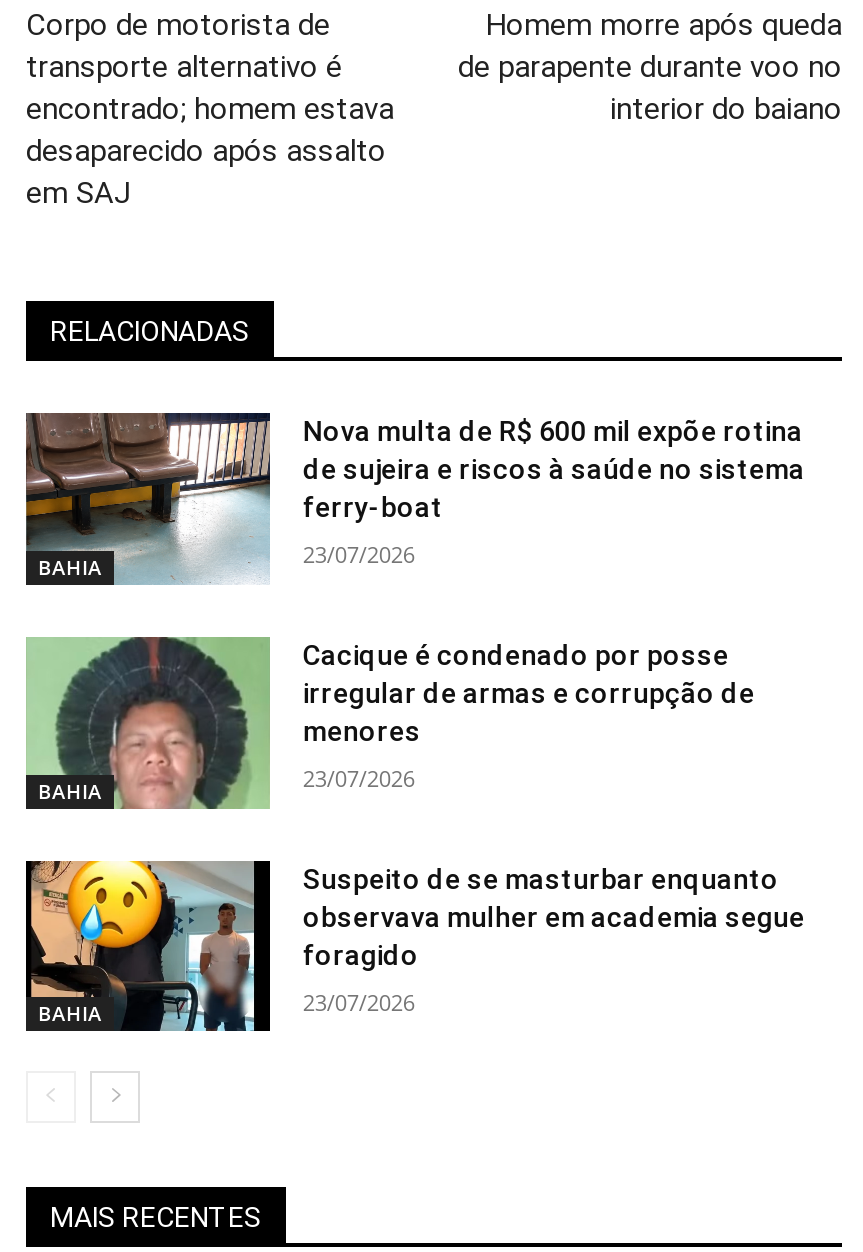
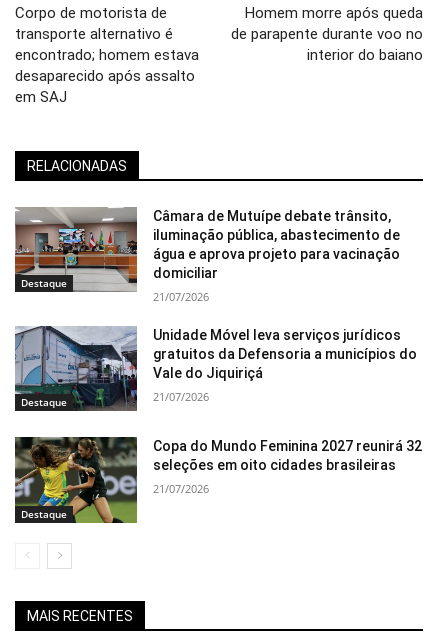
- [image]
- BAHIA
+ [image]
+ Destaque

- Nova multa de R$ 600 mil expõe rotina
- de sujeira e riscos à saúde no sistema
- ferry-boat
+ Câmara de Mutuípe debate trânsito,
+ iluminação pública, abastecimento de
+ água e aprova projeto para vacinação
+ domiciliar

- 23/07/2026
+ 21/07/2026

- [image]
- BAHIA
+ [image]
+ Destaque

- Cacique é condenado por posse
- irregular de armas e corrupção de
- menores
+ Unidade Móvel leva serviços jurídicos
+ gratuitos da Defensoria a municípios do
+ Vale do Jiquiriçá

- 23/07/2026
+ 21/07/2026

- [image]
- BAHIA
+ [image]
+ Destaque

- Suspeito de se masturbar enquanto
- observava mulher em academia segue
- foragido
+ Copa do Mundo Feminina 2027 reunirá 32
+ seleções em oito cidades brasileiras

- 23/07/2026
+ 21/07/2026
